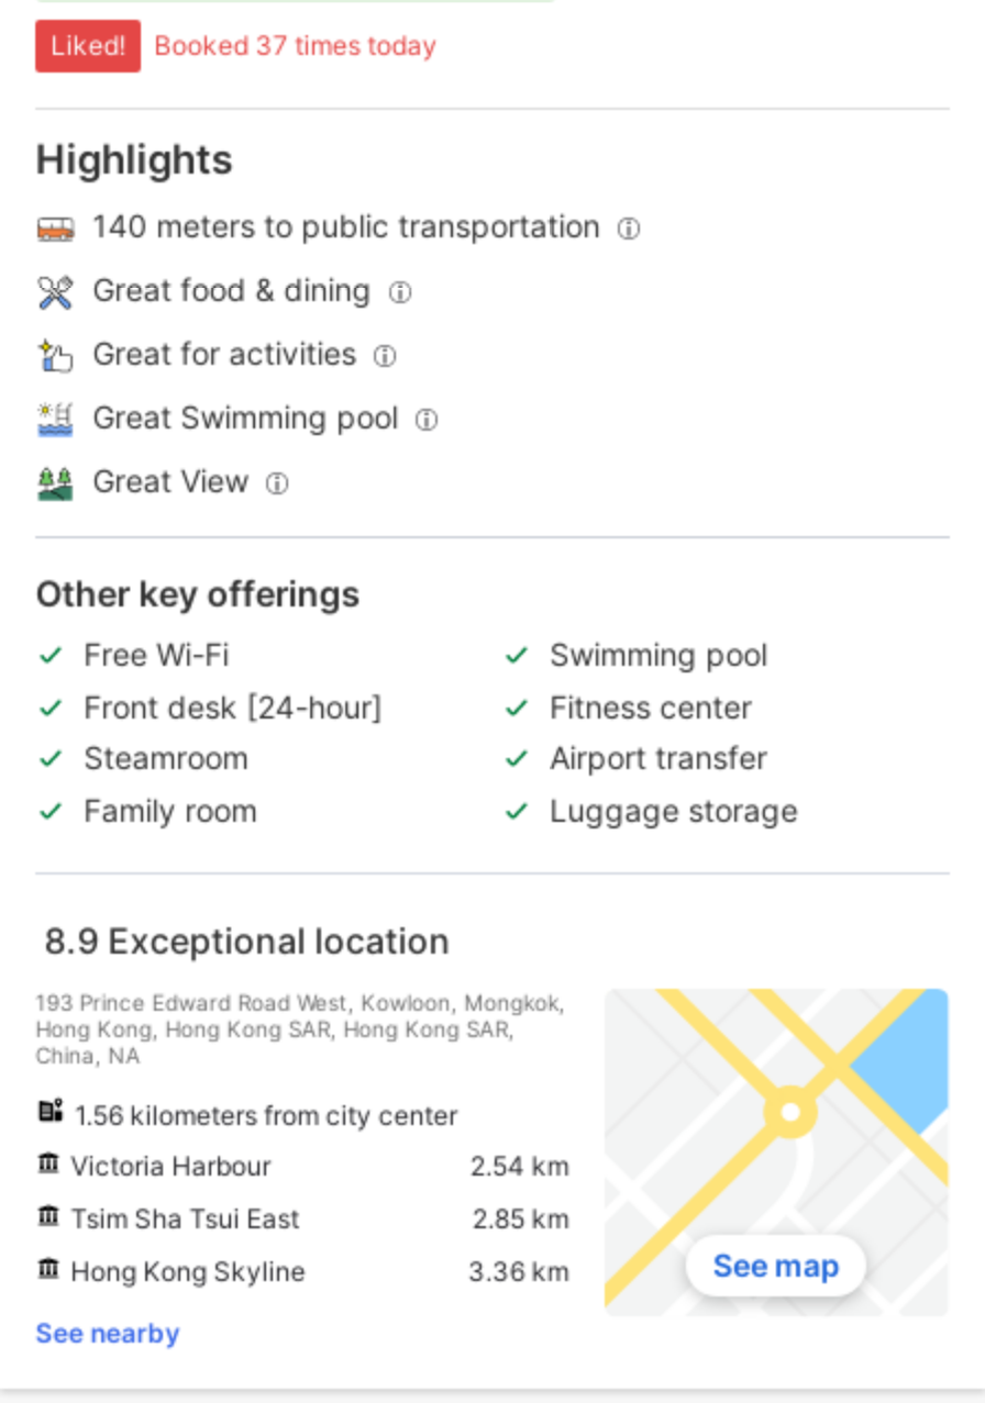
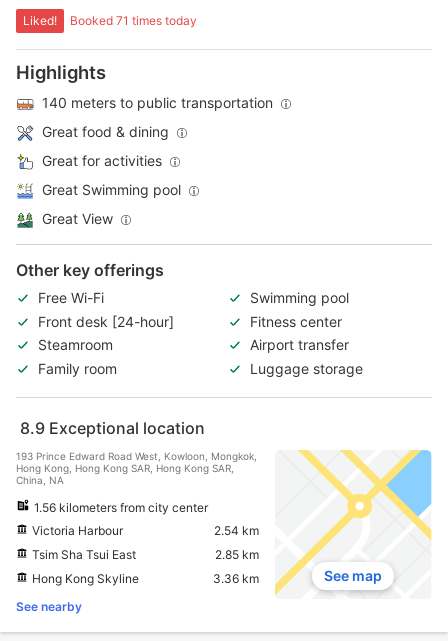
- Booked 37 times today
+ Booked 71 times today
